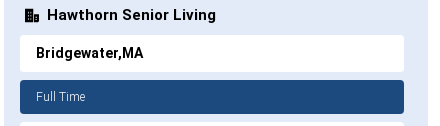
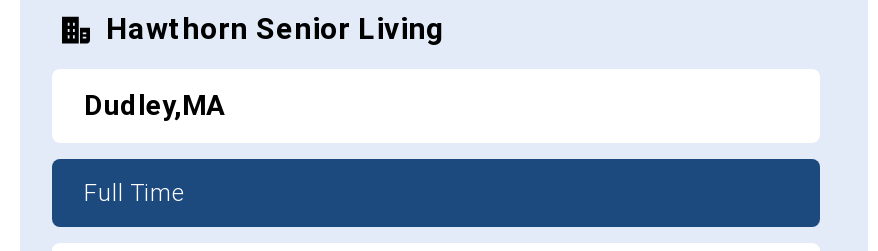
- Bridgewater,MA
+ Dudley,MA
